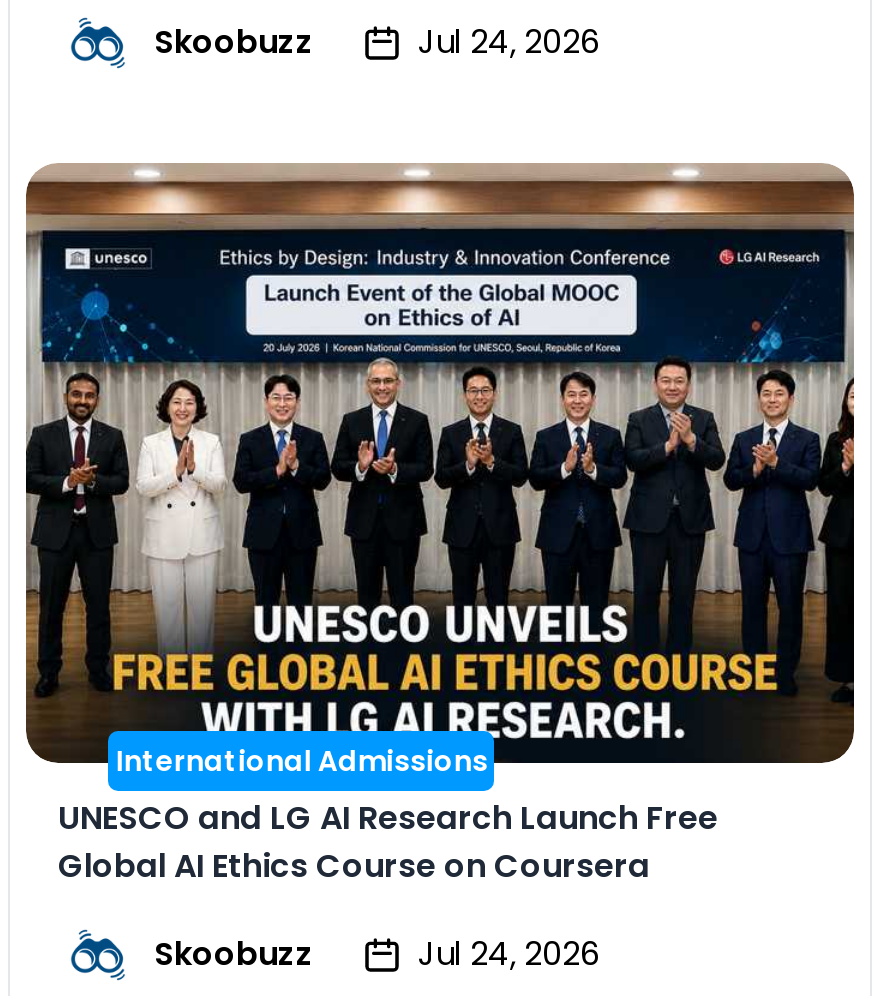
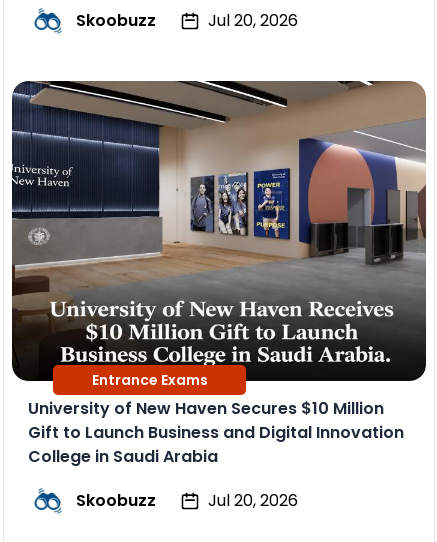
- Jul 24, 2026
+ Jul 20, 2026

- [image]
- International Admissions
- UNESCO and LG AI Research Launch Free
- Global AI Ethics Course on Coursera
+ [image]
+ Entrance Exams
+ University of New Haven Secures $10 Million
+ Gift to Launch Business and Digital Innovation
+ College in Saudi Arabia

- Jul 24, 2026
+ Jul 20, 2026
